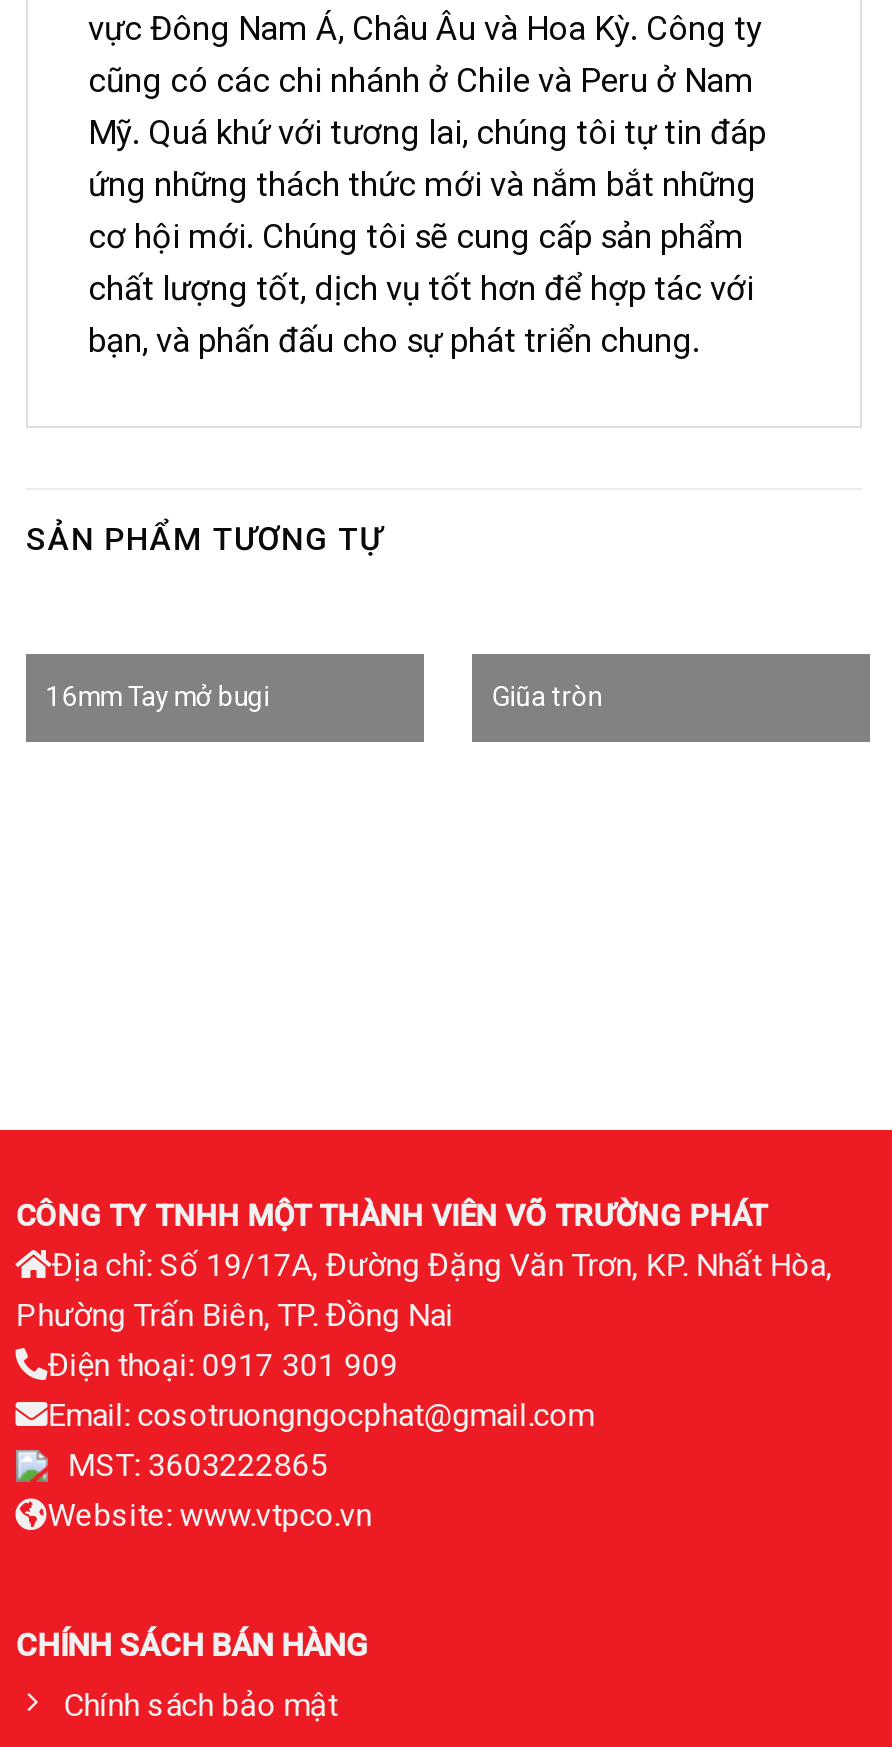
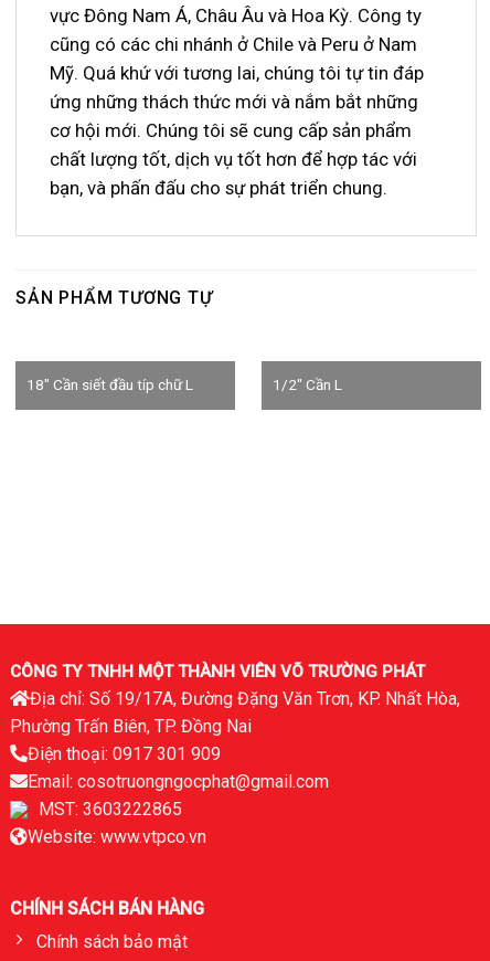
- 16mm Tay mở bugi
- Giũa tròn
+ 18″ Cần siết đầu típ chữ L
+ 1/2″ Cần L
